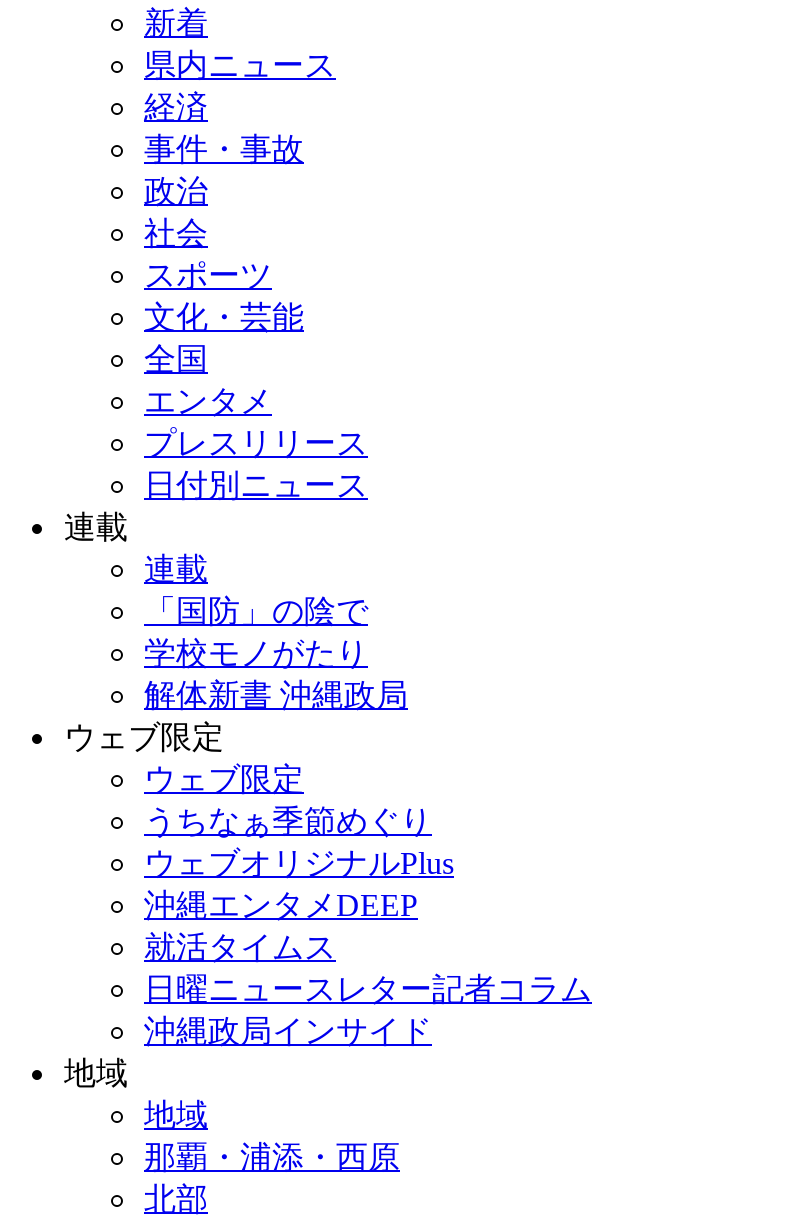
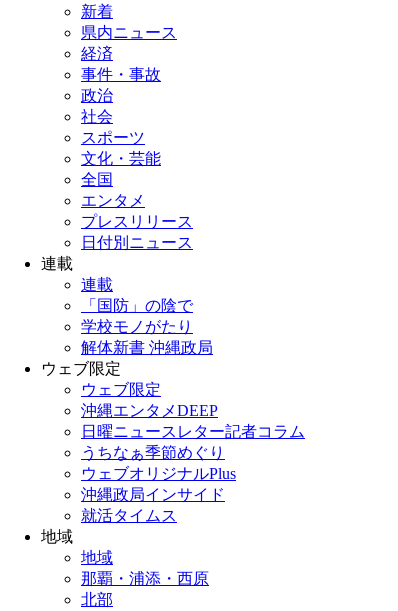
moved down: うちなぁ季節めぐり | ウェブオリジナルPlus

moved up: 沖縄エンタメDEEP | 日曜ニュースレター記者コラム

moved down: 就活タイムス

moved up: 沖縄政局インサイド
